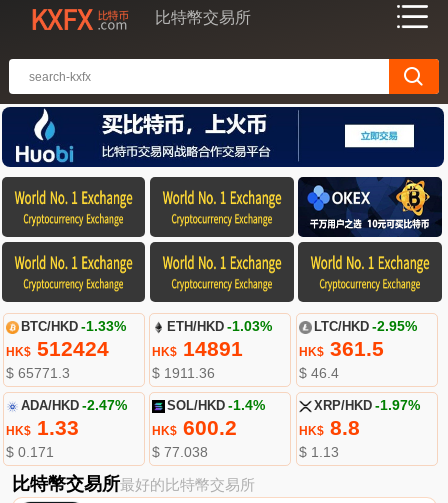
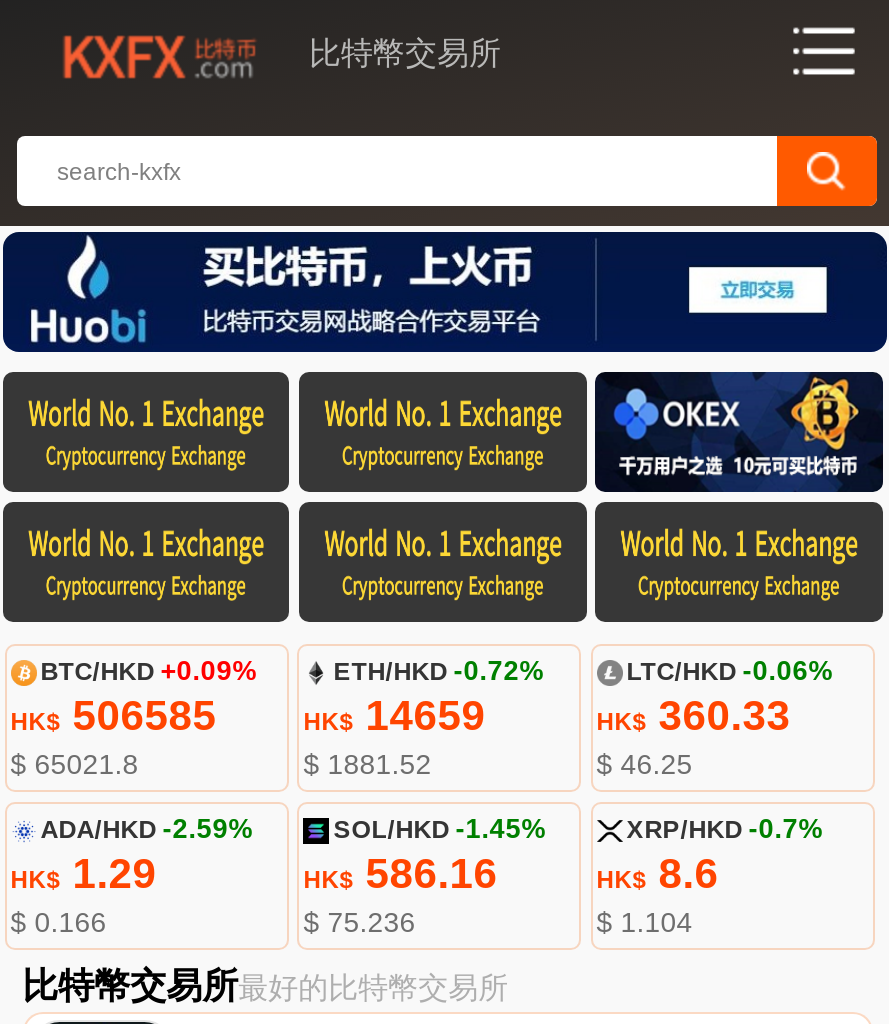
- BTC/HKD -1.33%
- HK$512424
- $ 65771.3
+ BTC/HKD +0.09%
+ HK$506585
+ $ 65021.8

- ETH/HKD -1.03%
- HK$14891
- $ 1911.36
+ ETH/HKD -0.72%
+ HK$14659
+ $ 1881.52

- LTC/HKD -2.95%
- HK$361.5
- $ 46.4
+ LTC/HKD -0.06%
+ HK$360.33
+ $ 46.25

- ADA/HKD -2.47%
- HK$1.33
- $ 0.171
+ ADA/HKD -2.59%
+ HK$1.29
+ $ 0.166

- SOL/HKD -1.4%
- HK$600.2
- $ 77.038
+ SOL/HKD -1.45%
+ HK$586.16
+ $ 75.236

- XRP/HKD -1.97%
- HK$8.8
- $ 1.13
+ XRP/HKD -0.7%
+ HK$8.6
+ $ 1.104
